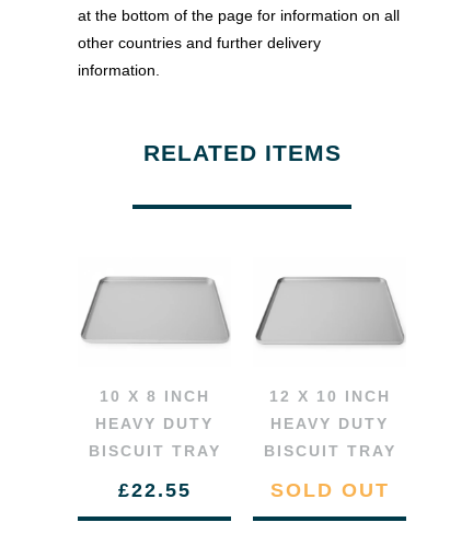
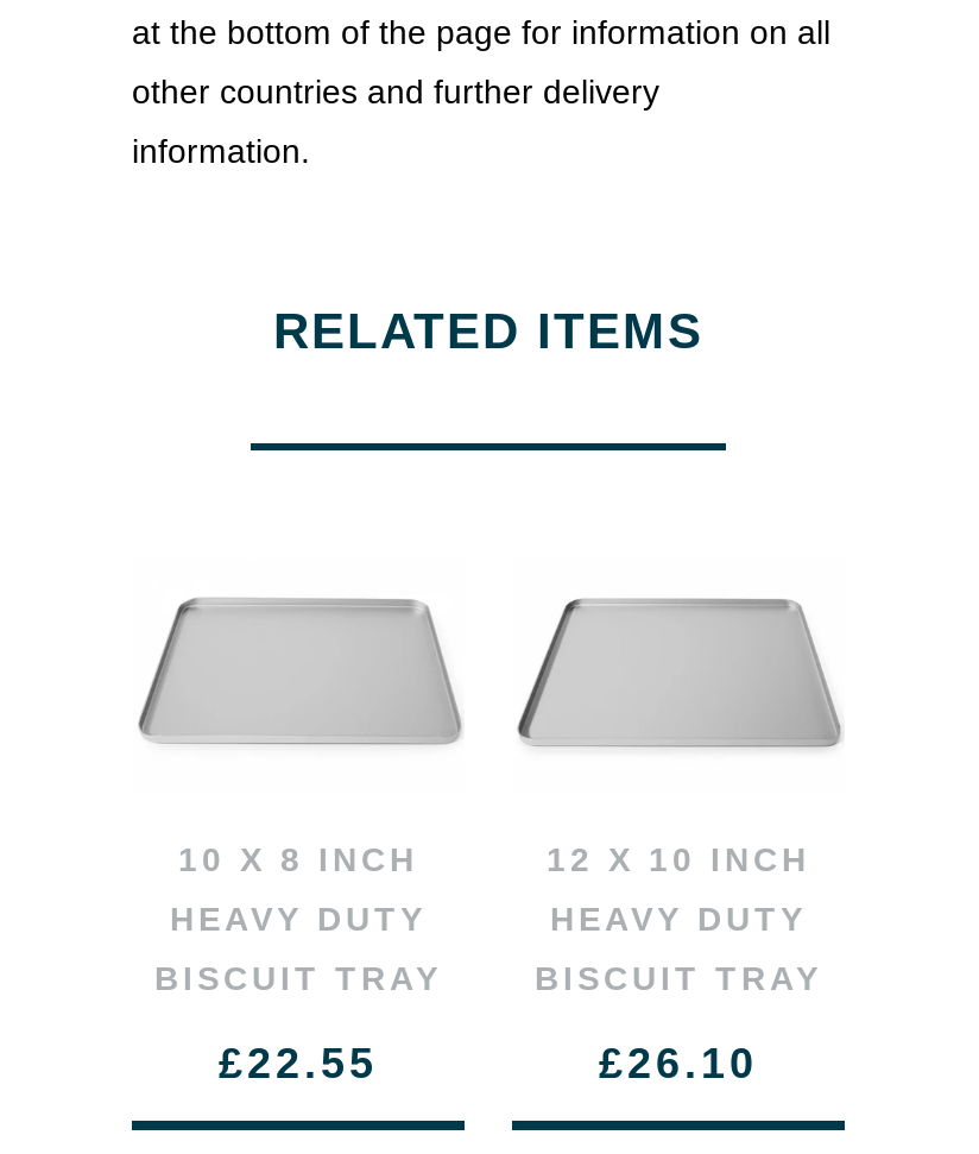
- SOLD OUT
+ £26.10
